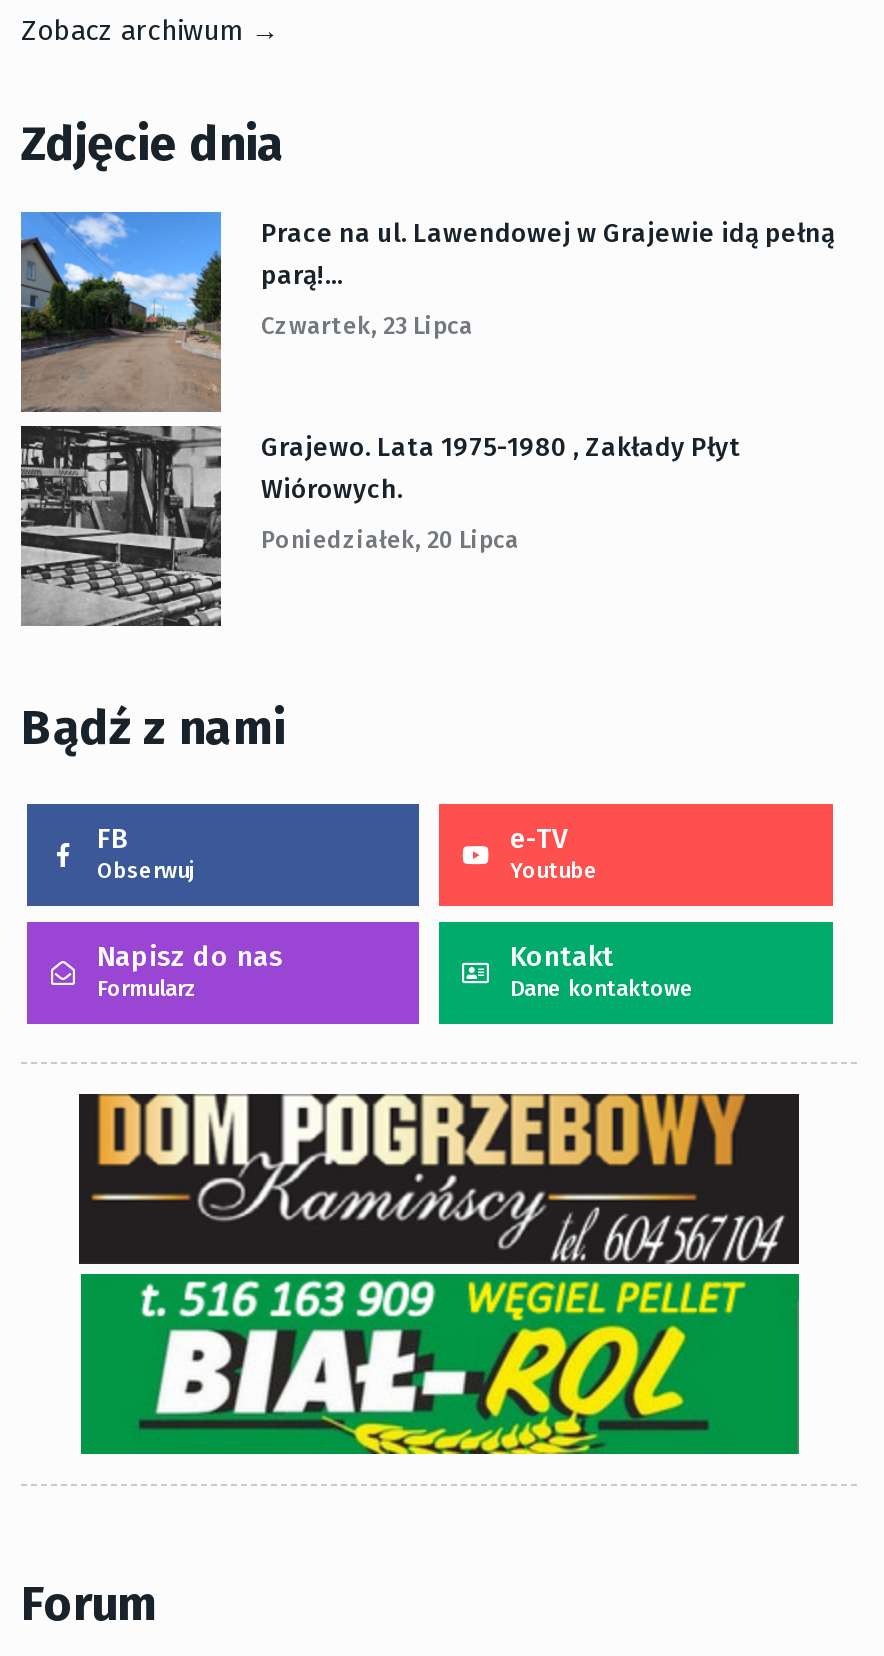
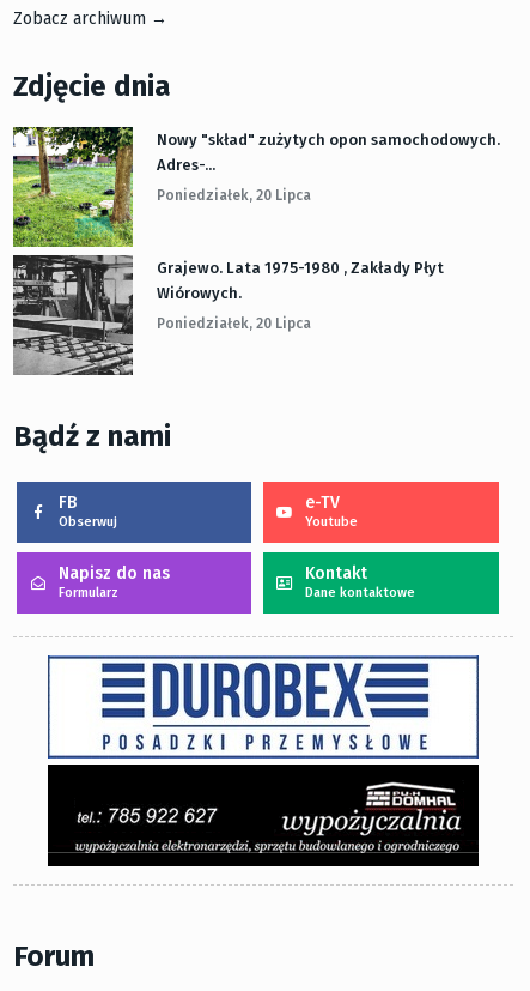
- [image]
- Prace na ul. Lawendowej w Grajewie idą pełną
- parą!...
+ [image]
+ Nowy "skład" zużytych opon samochodowych.
+ Adres-...

- Czwartek, 23 Lipca
+ Poniedziałek, 20 Lipca

- [image]
+ [image]
